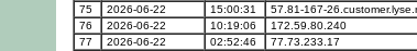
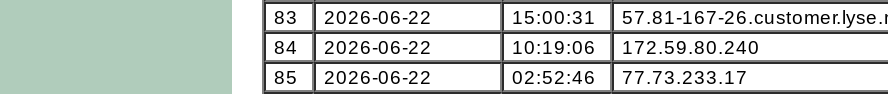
- 75 2026-06-22
+ 83 2026-06-22

- 76 2026-06-22
+ 84 2026-06-22

- 77 2026-06-22
+ 85 2026-06-22
